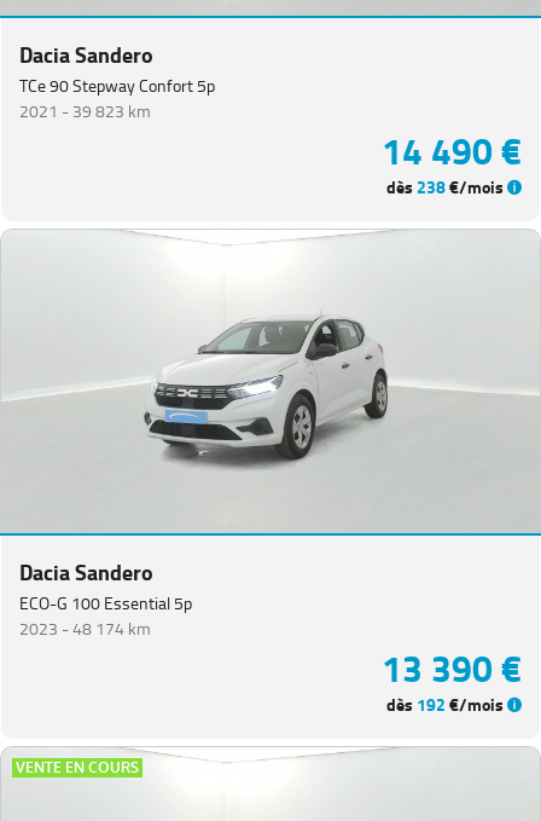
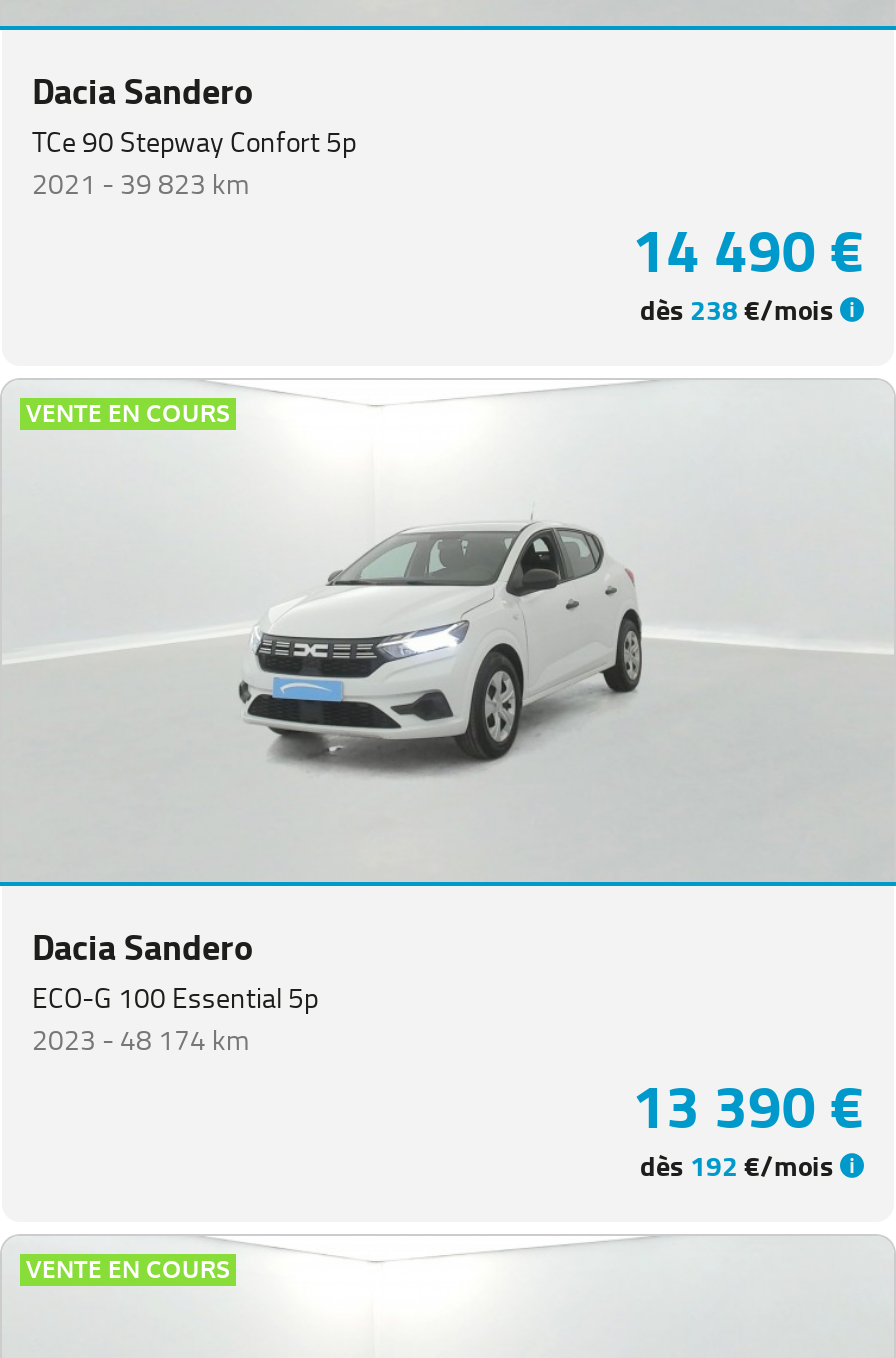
+ VENTE EN COURS
